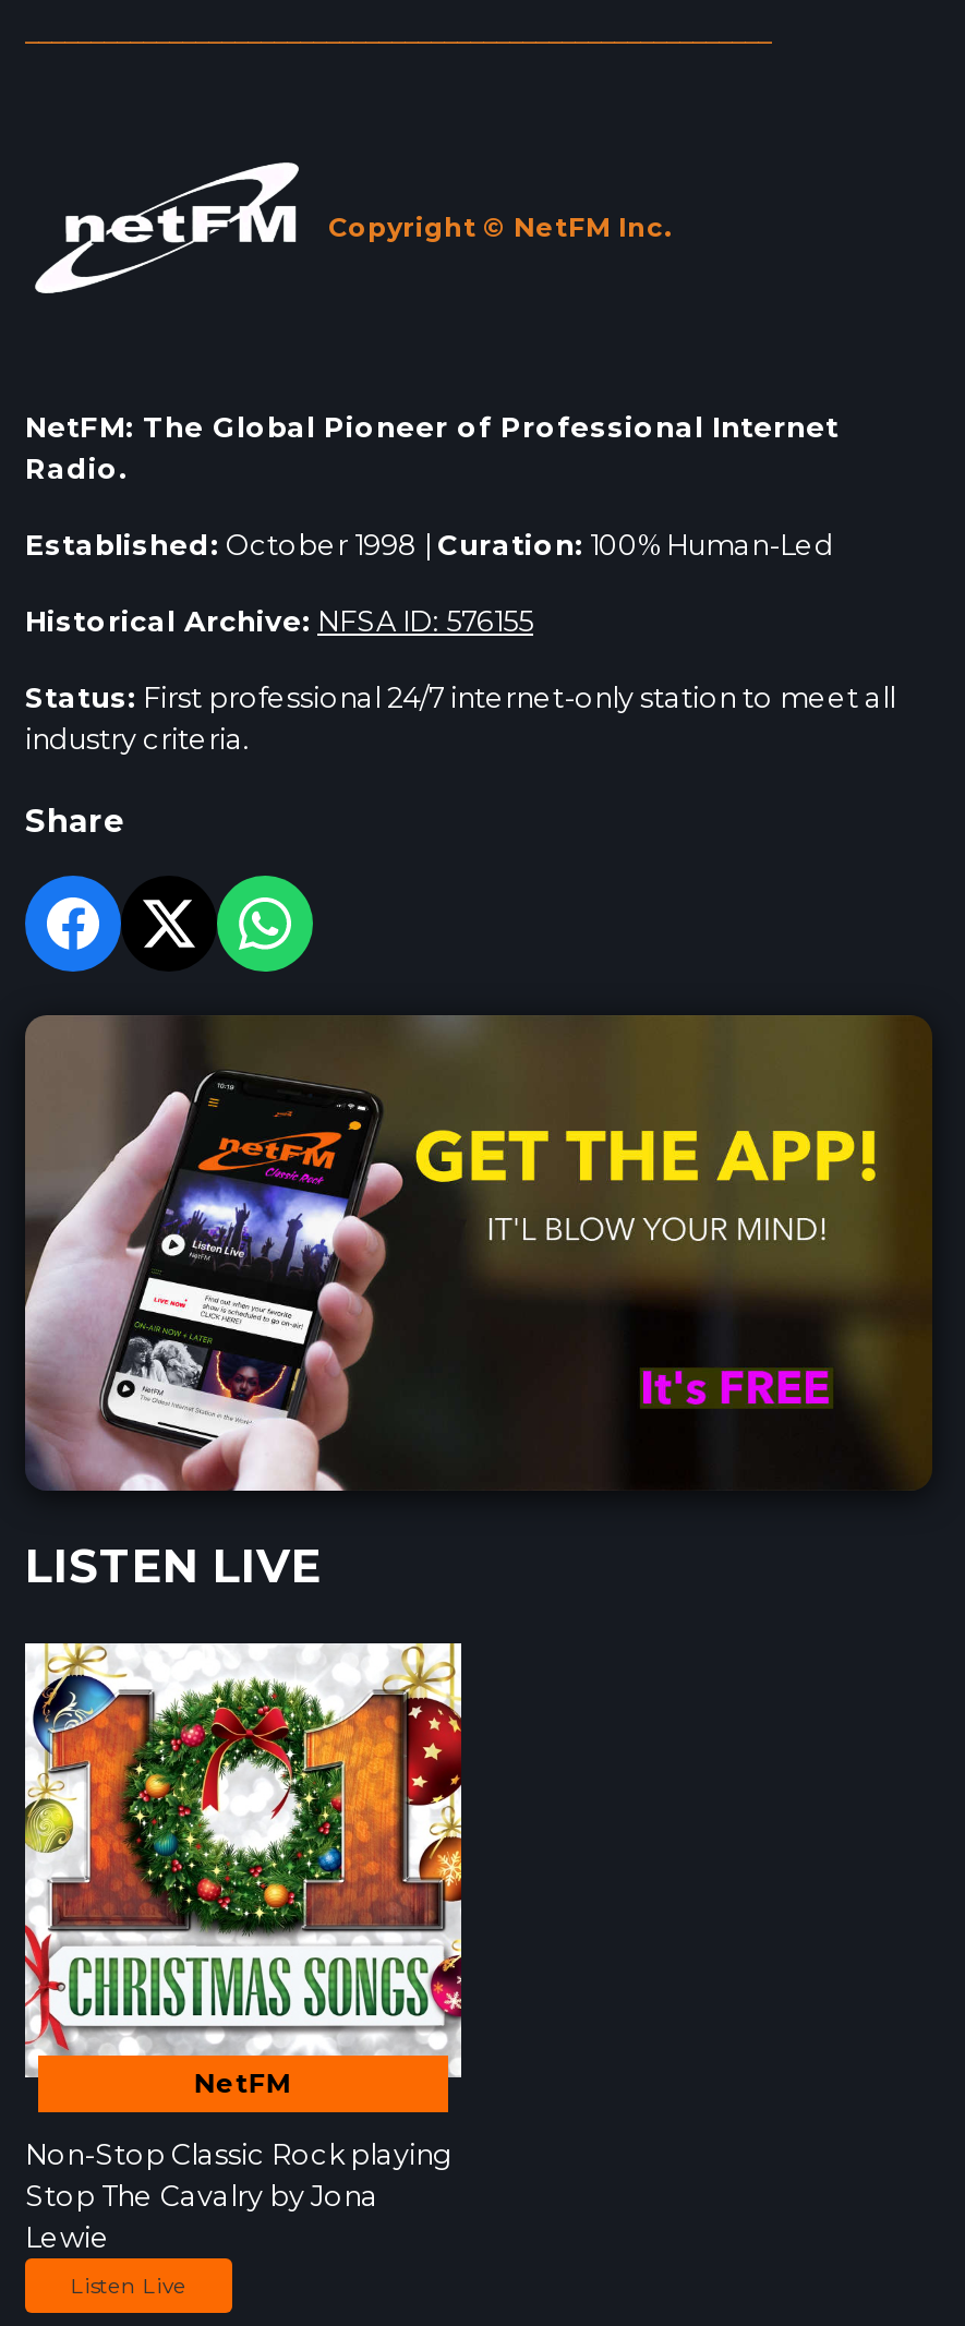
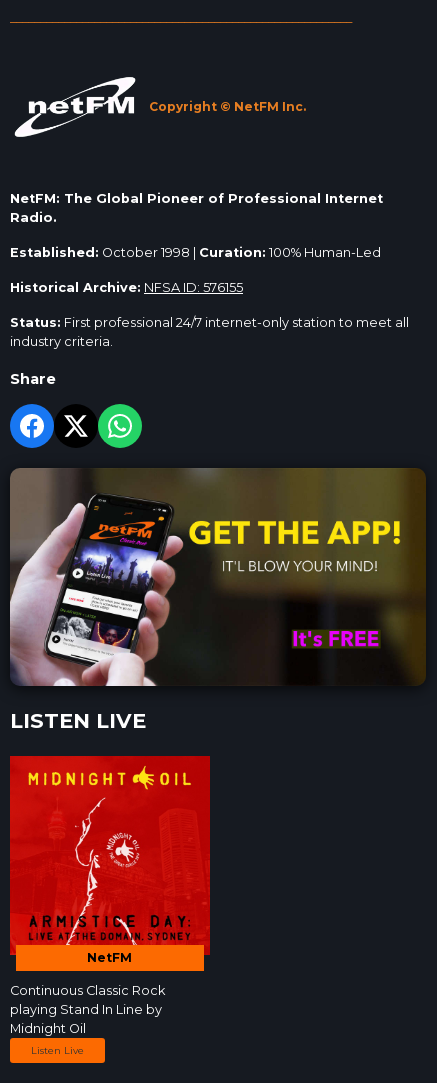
- [image]
- Non-Stop Classic Rock playing
- Stop The Cavalry by Jona
- Lewie
+ [image]
+ Continuous Classic Rock
+ playing Stand In Line by
+ Midnight Oil
